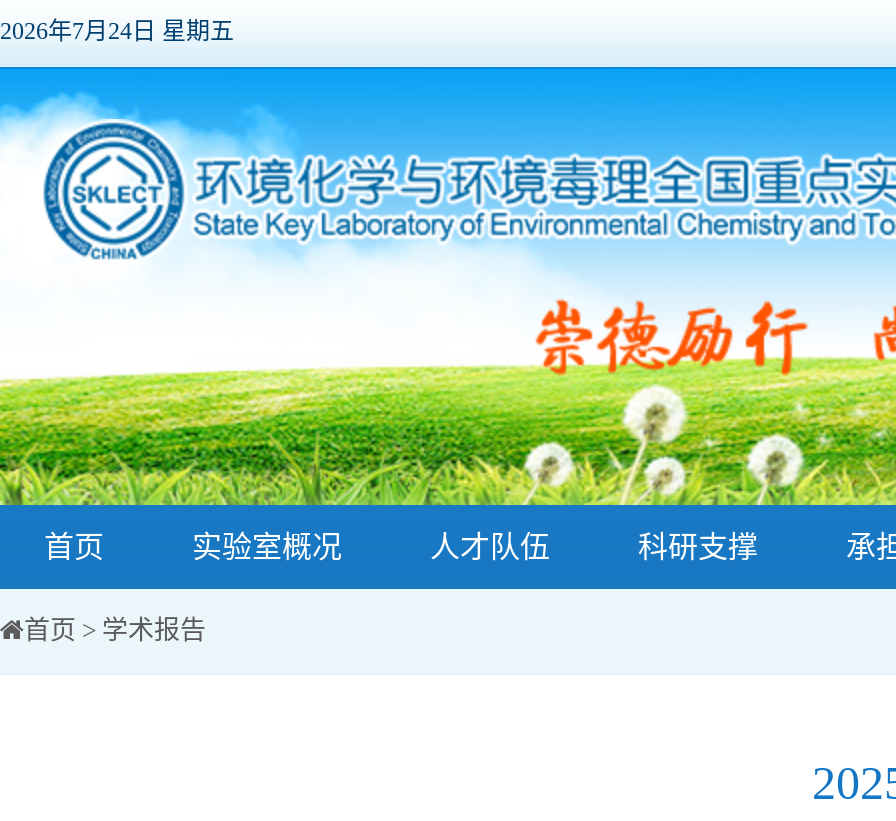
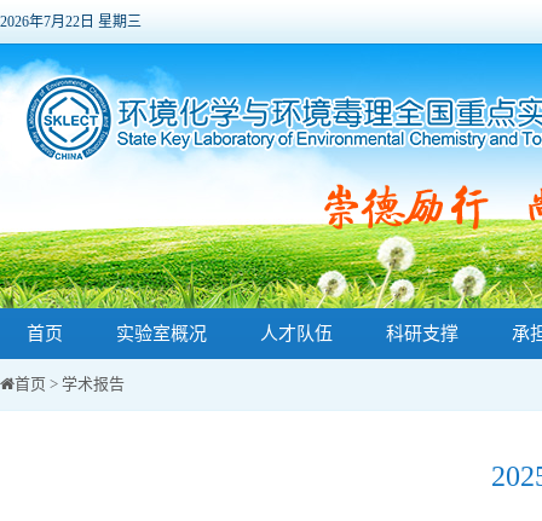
- 2026年7月24日 星期五
+ 2026年7月22日 星期三
